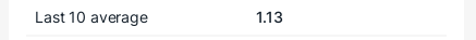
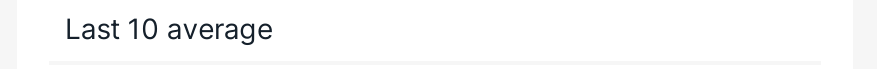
- 1.13
